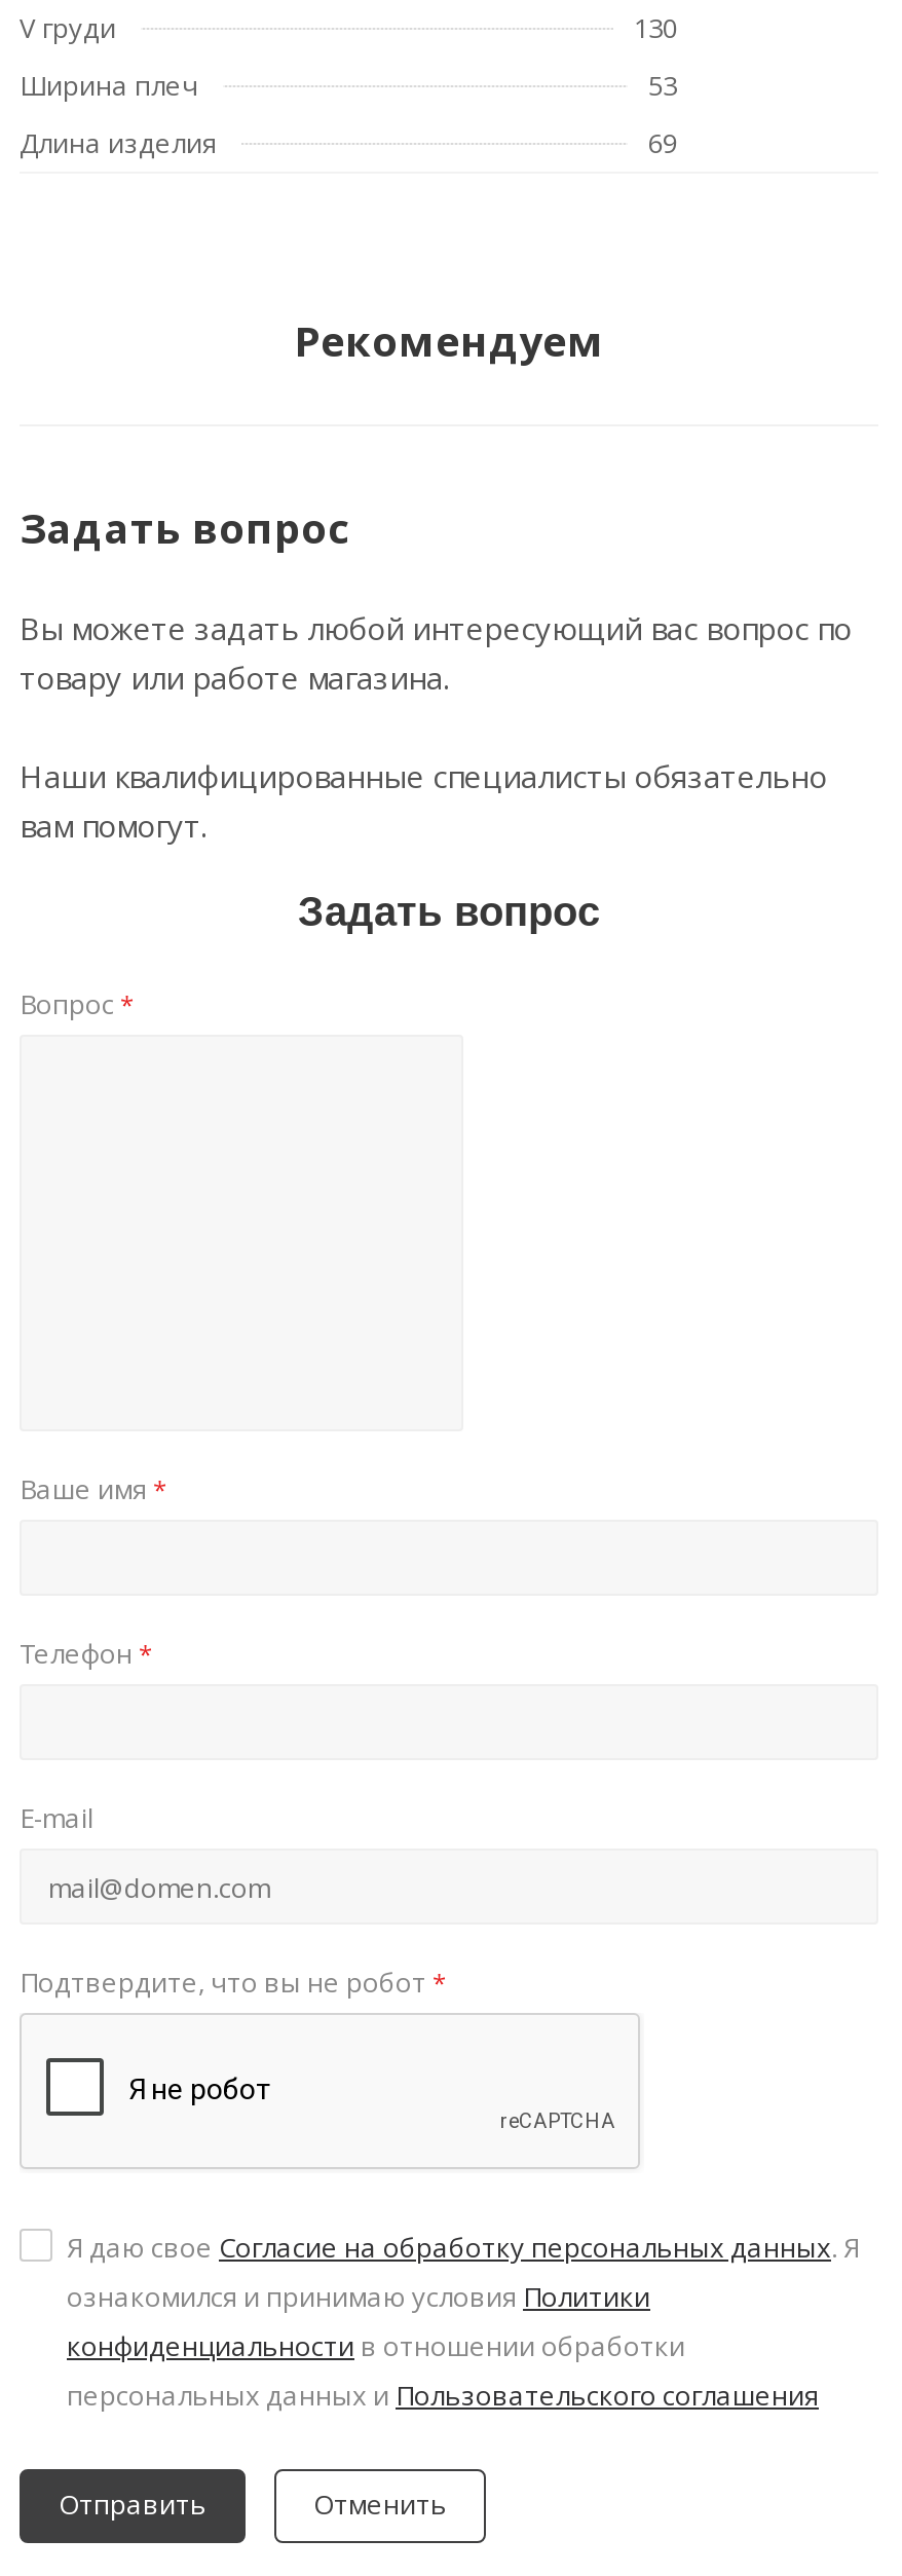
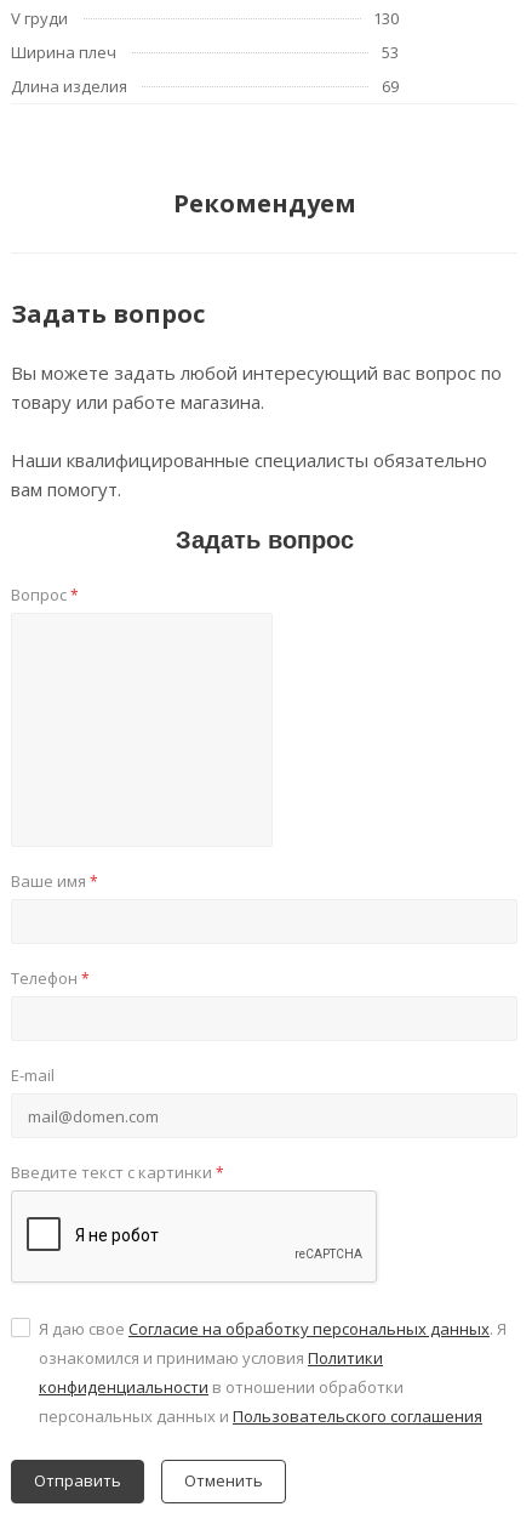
- Подтвердите, что вы не робот *
+ Введите текст с картинки *
